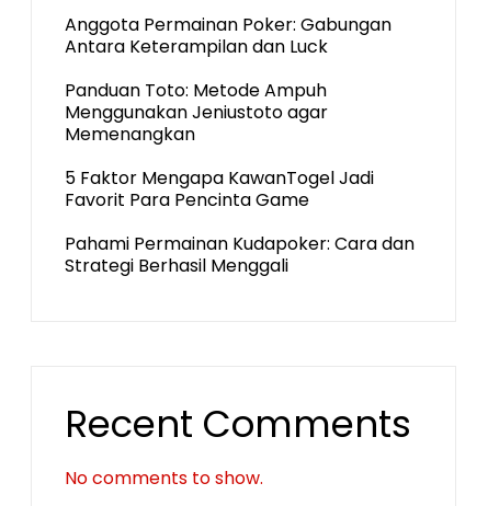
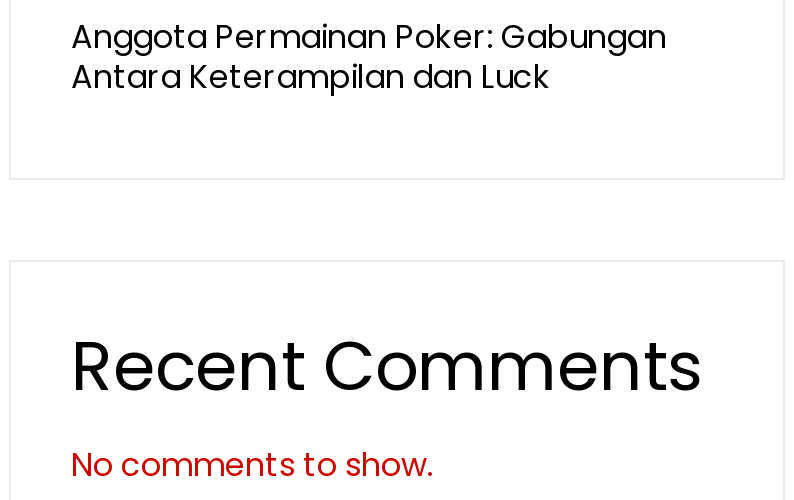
- Panduan Toto: Metode Ampuh
- Menggunakan Jeniustoto agar
- Memenangkan
- 5 Faktor Mengapa KawanTogel Jadi
- Favorit Para Pencinta Game
- Pahami Permainan Kudapoker: Cara dan
- Strategi Berhasil Menggali
